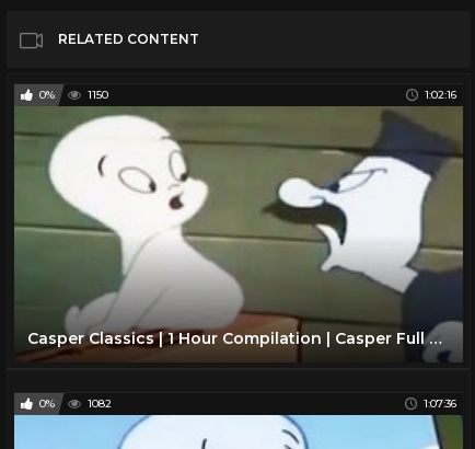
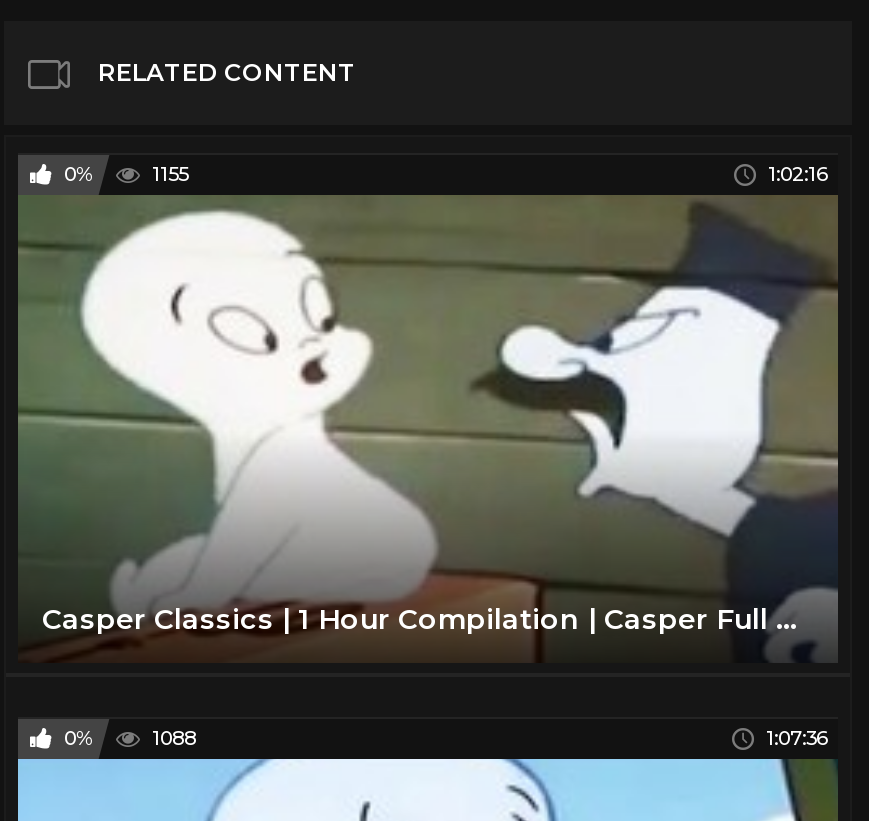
- 1150
+ 1155

- 1082
+ 1088
